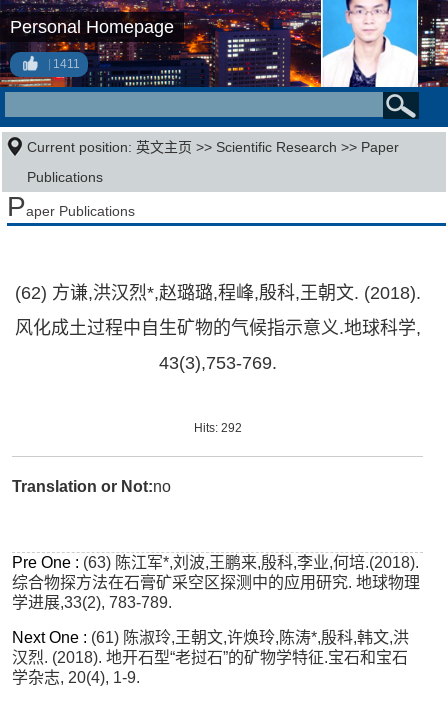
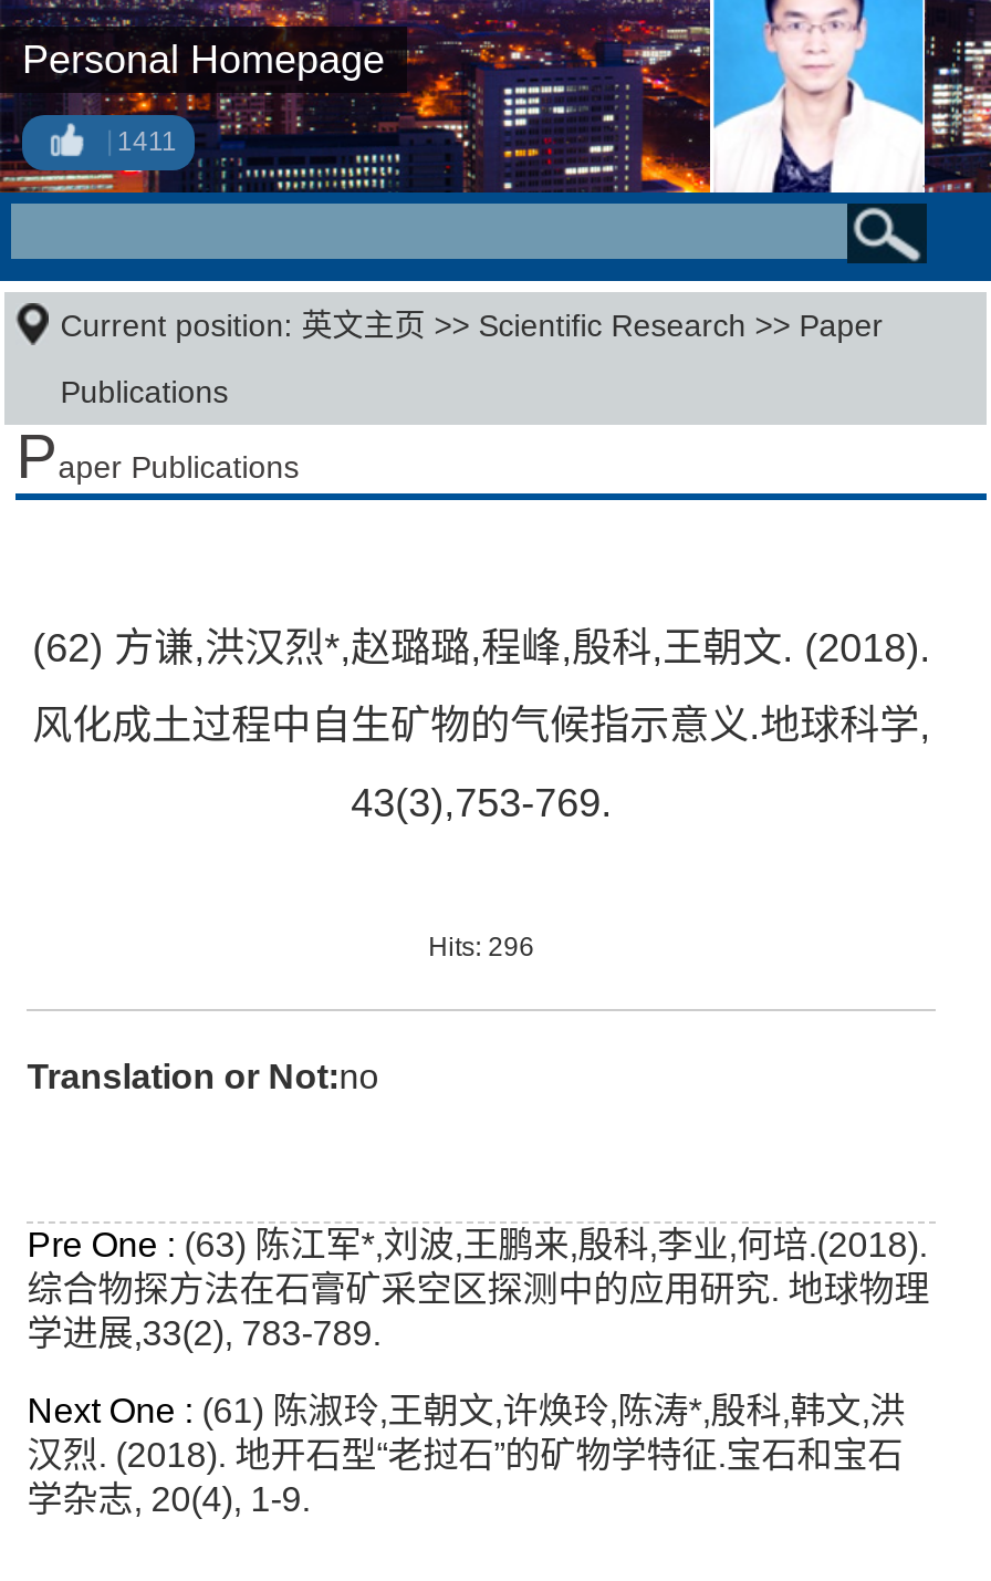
- Hits: 292
+ Hits: 296
